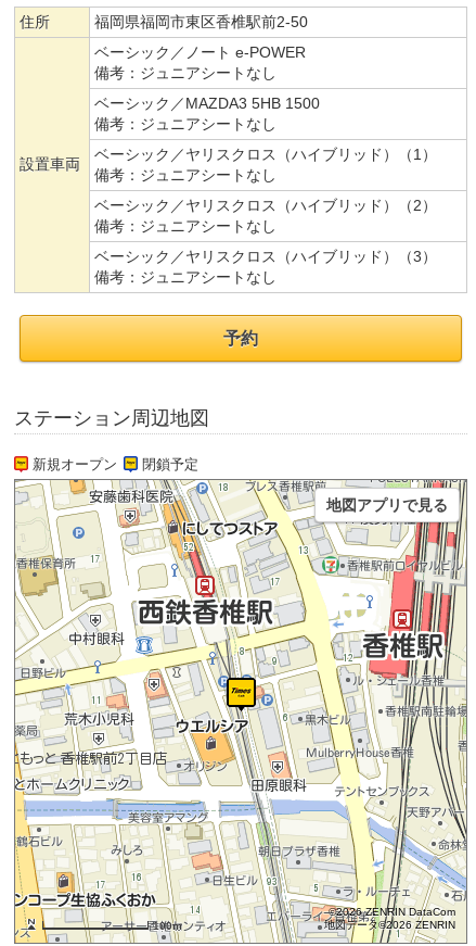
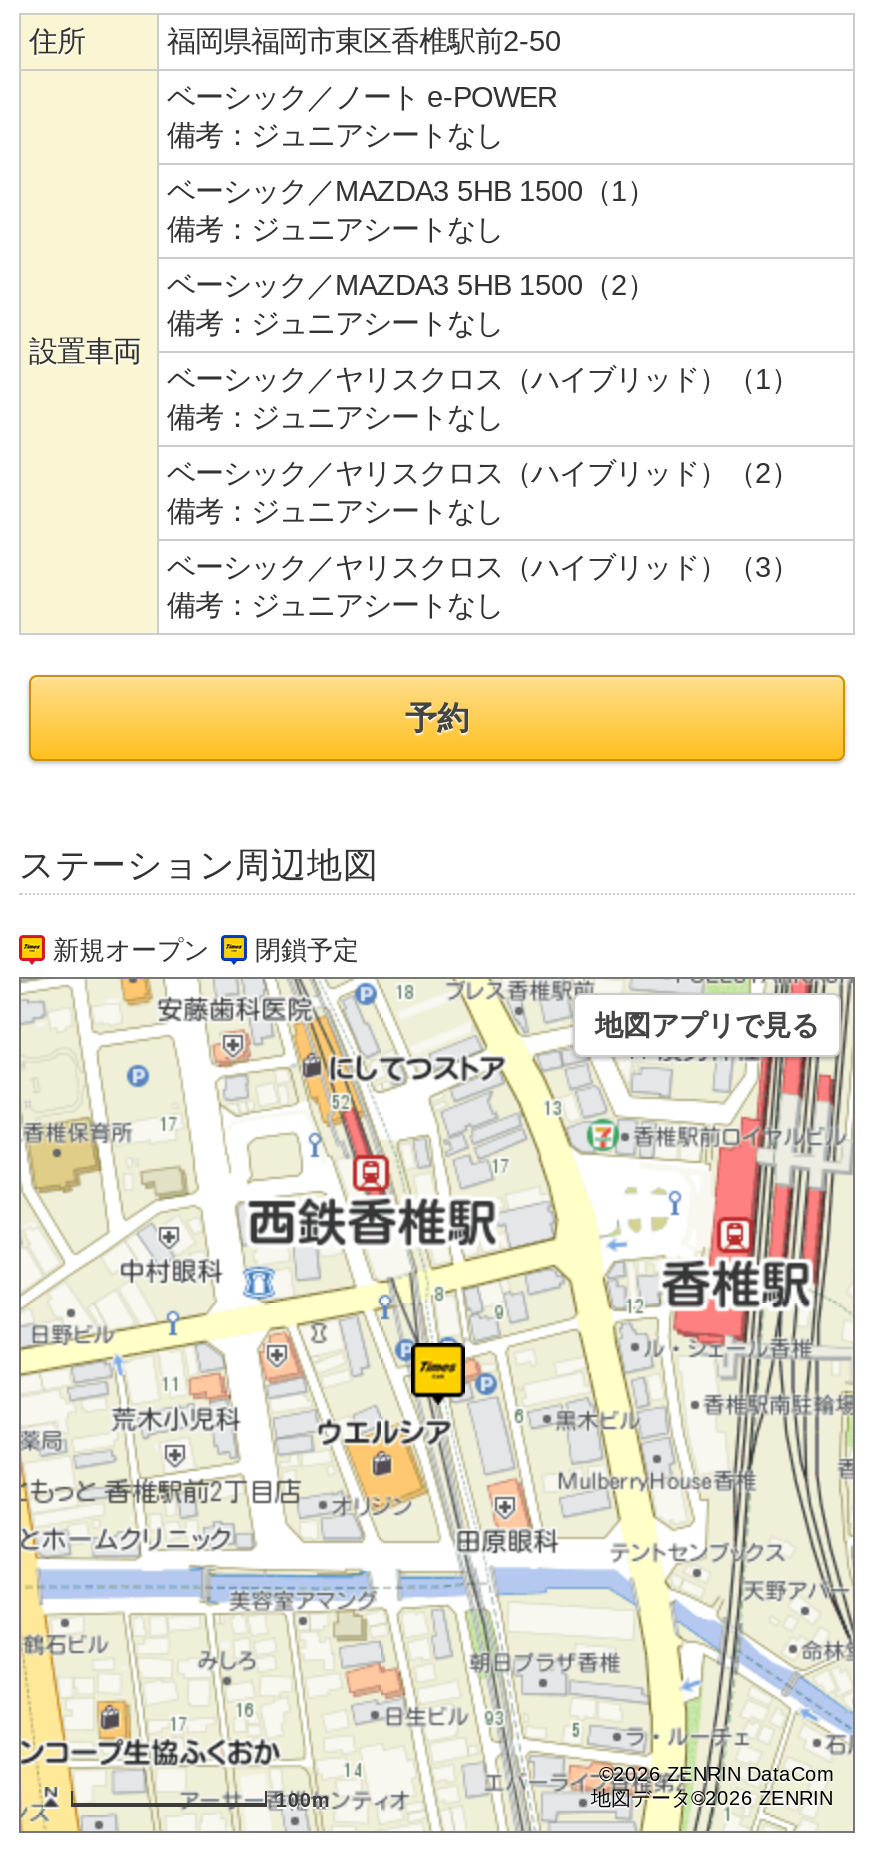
- ベーシック／MAZDA3 5HB 1500
+ ベーシック／MAZDA3 5HB 1500（1）
+ 備考：ジュニアシートなし
+ ベーシック／MAZDA3 5HB 1500（2）
